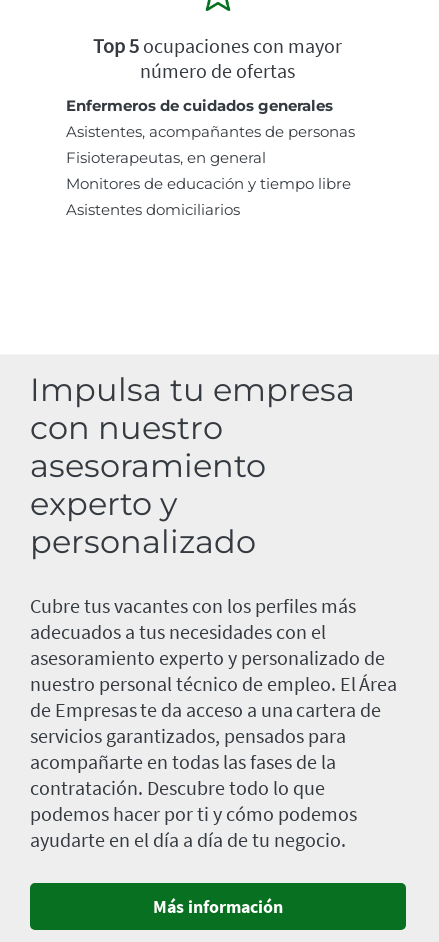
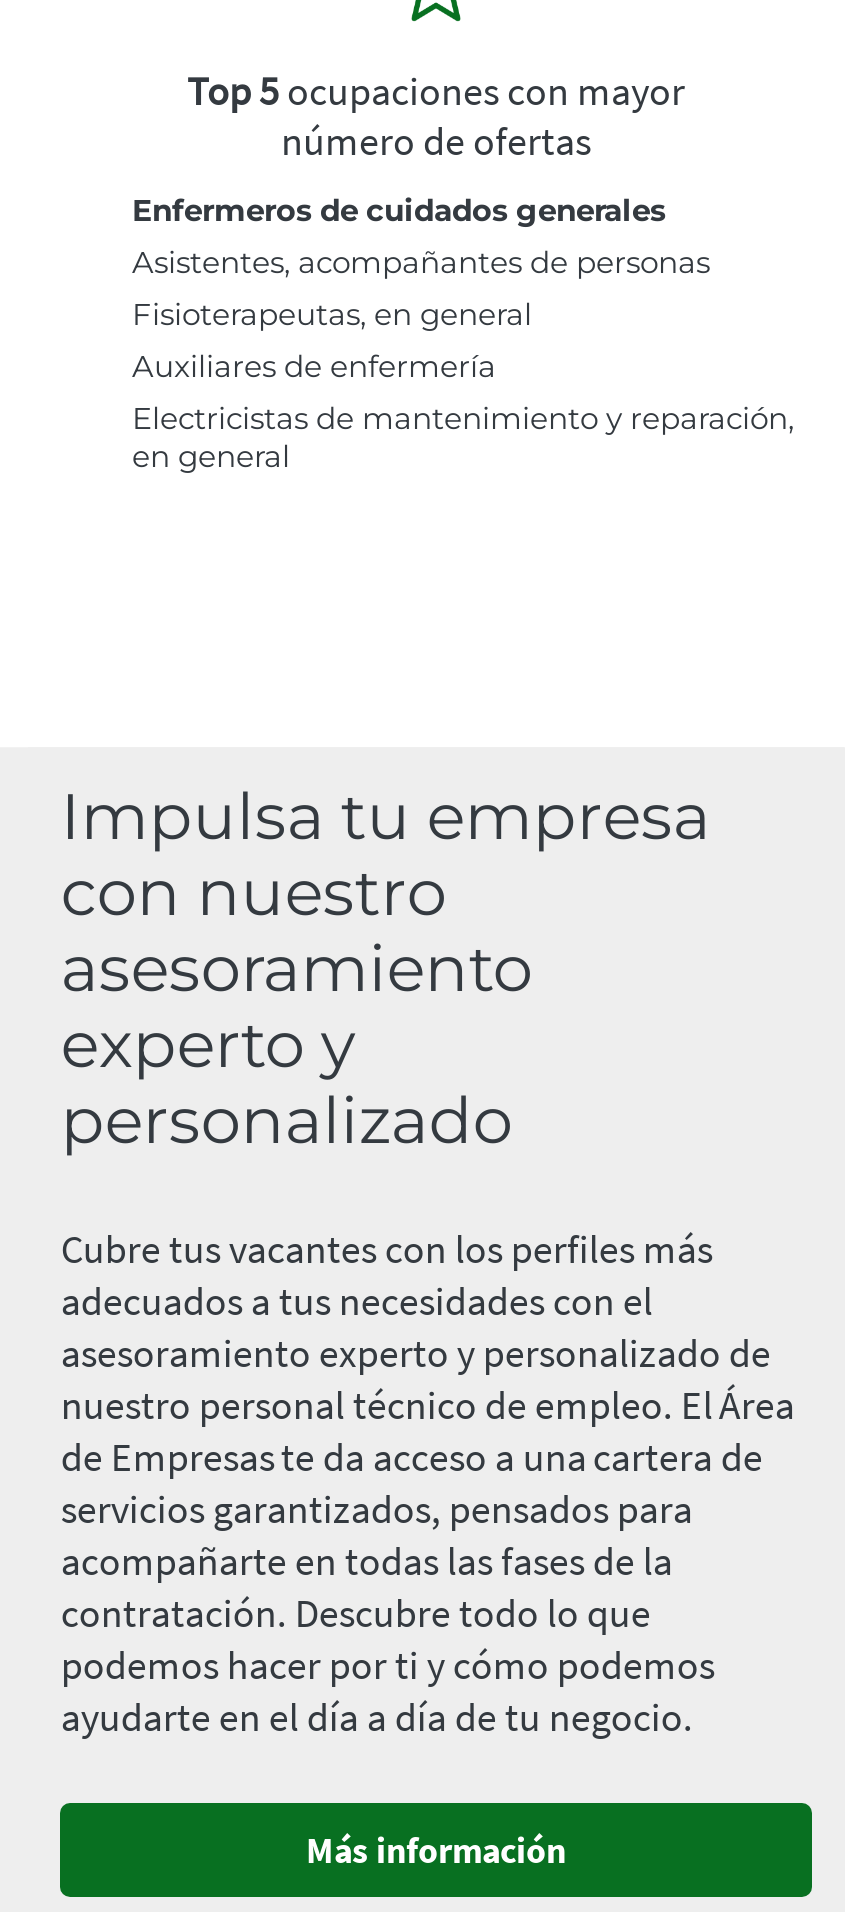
- Monitores de educación y tiempo libre
- Asistentes domiciliarios
+ Auxiliares de enfermería
+ Electricistas de mantenimiento y reparación,
+ en general
